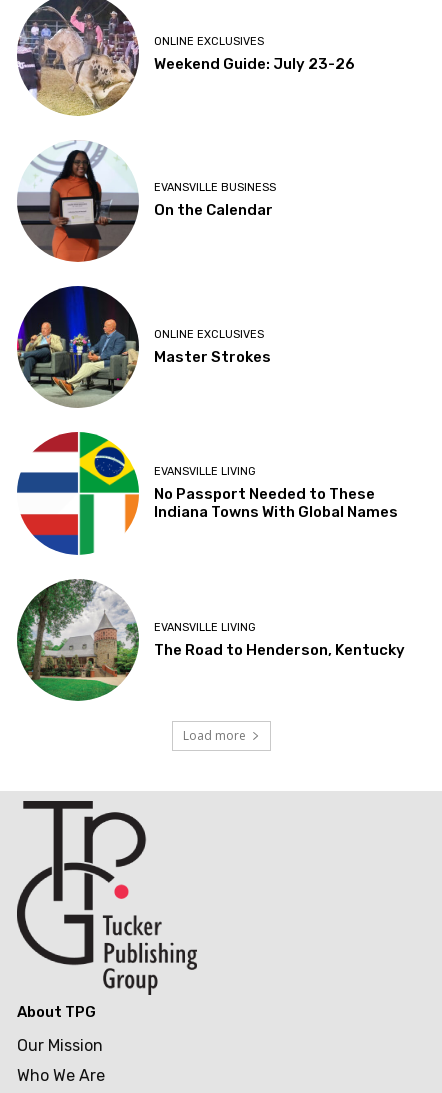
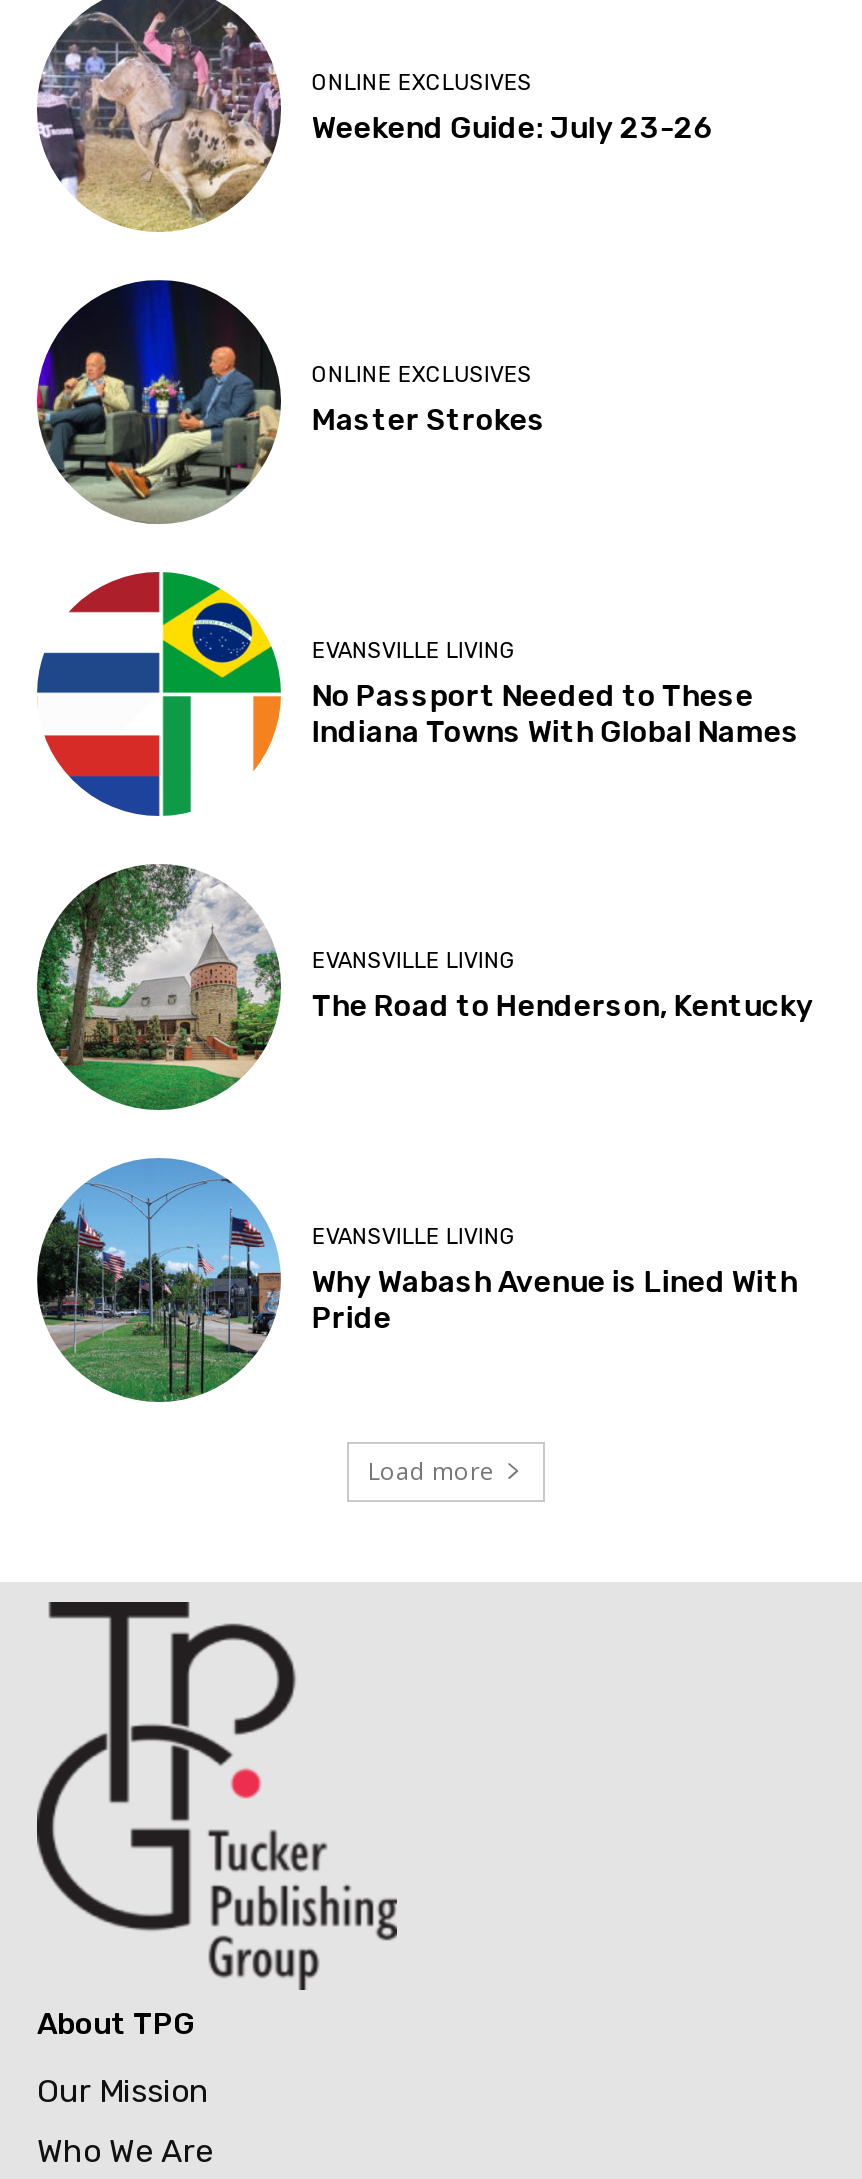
- [image]
- EVANSVILLE BUSINESS
- On the Calendar

moved up: [image] | ONLINE EXCLUSIVES | Master Strokes | EVANSVILLE LIVING | No Passport Needed to These | Indiana Towns With Global Names | EVANSVILLE LIVING | The Road to Henderson, Kentucky

+ [image]
+ EVANSVILLE LIVING
+ Why Wabash Avenue is Lined With
+ Pride
